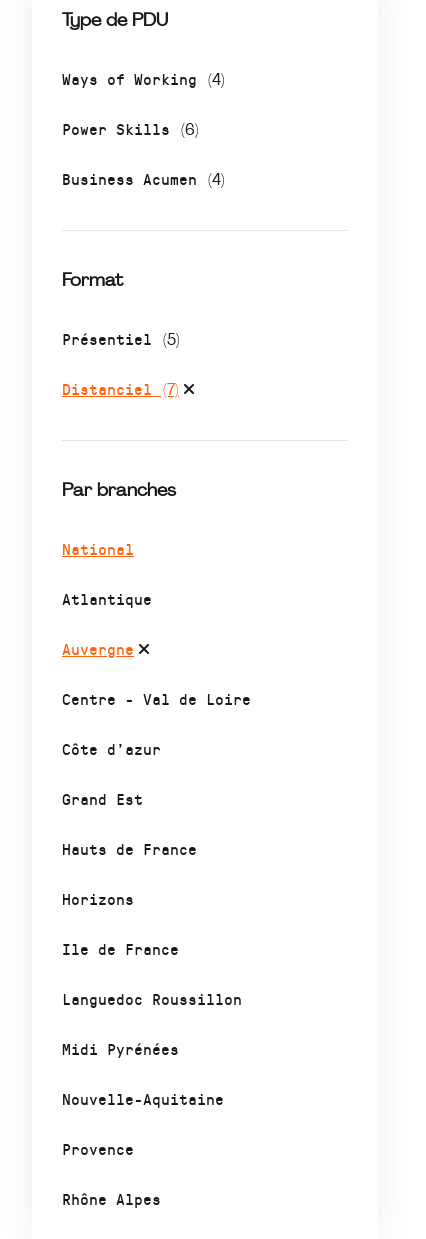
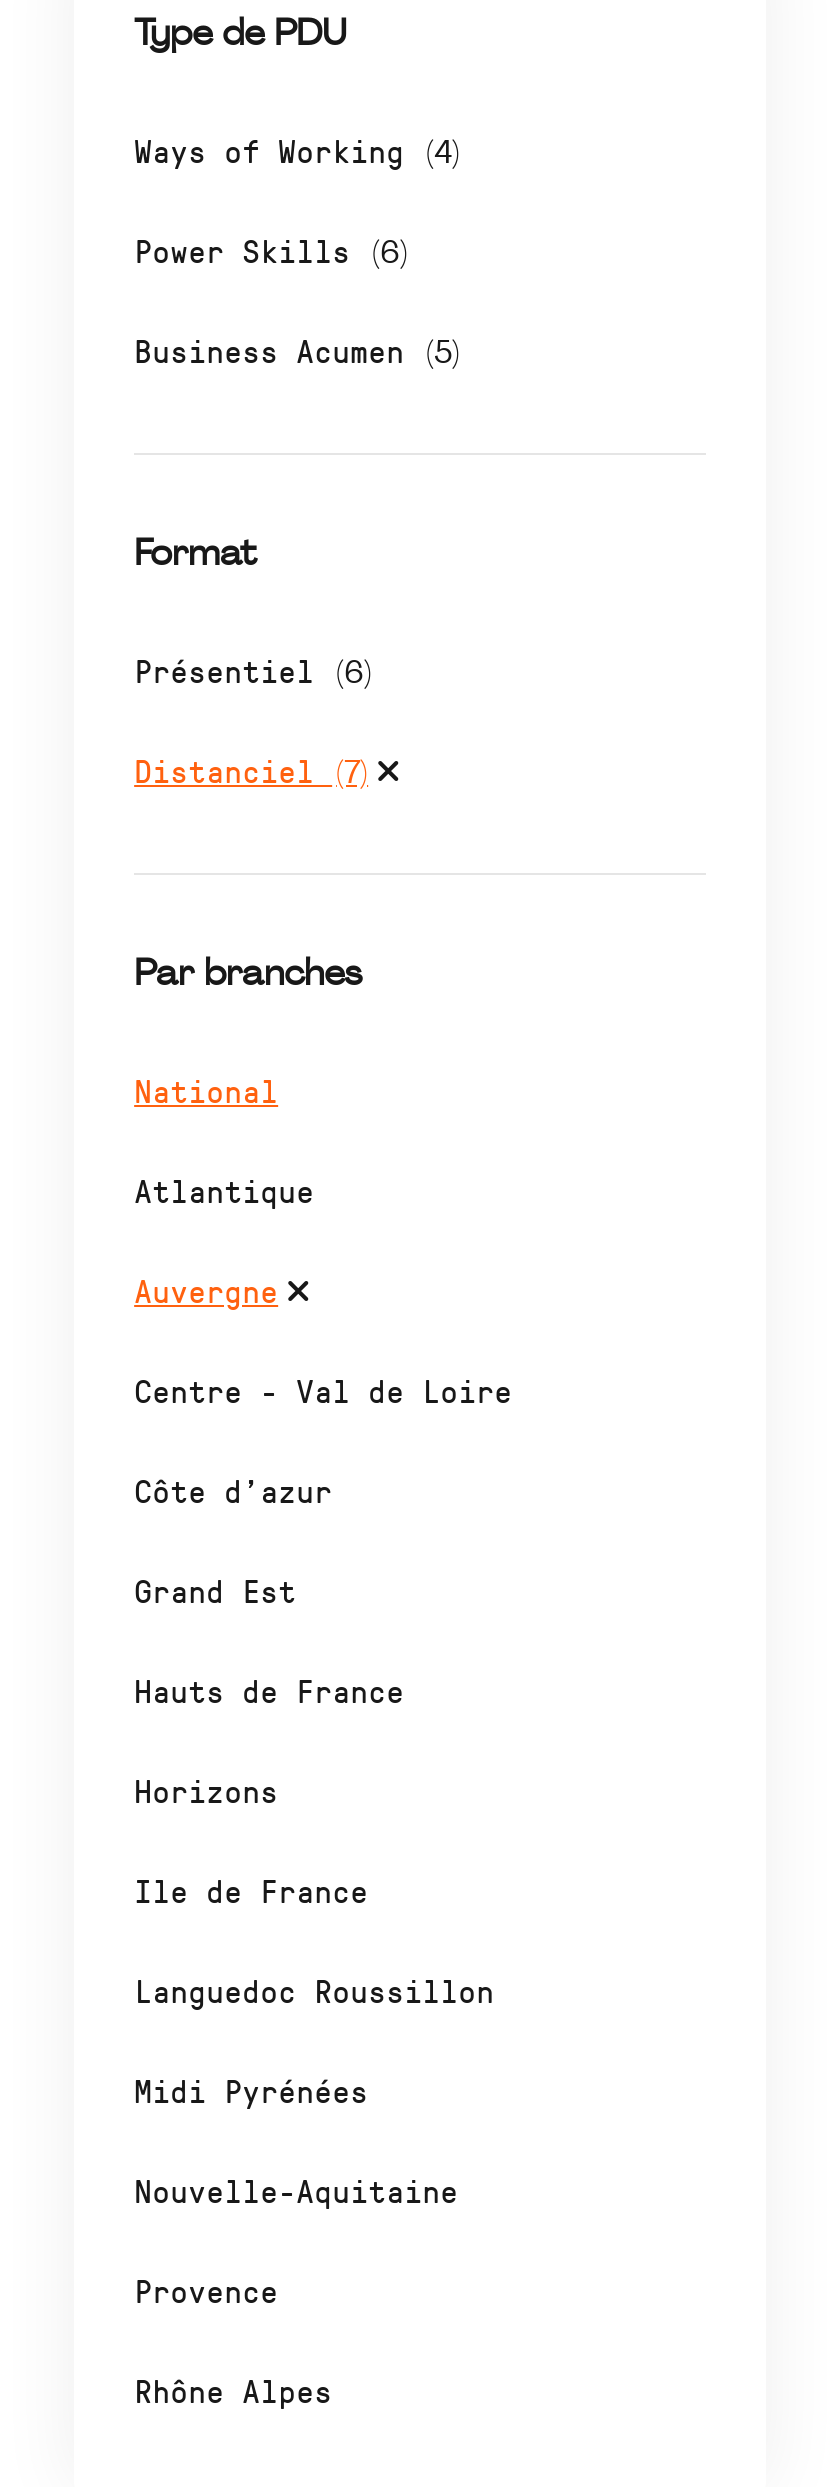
- Business Acumen (4)
+ Business Acumen (5)

- Présentiel (5)
+ Présentiel (6)
